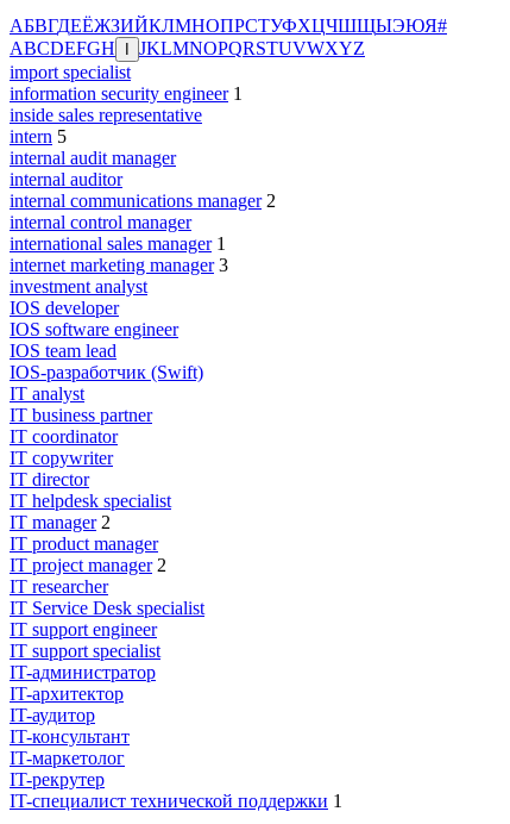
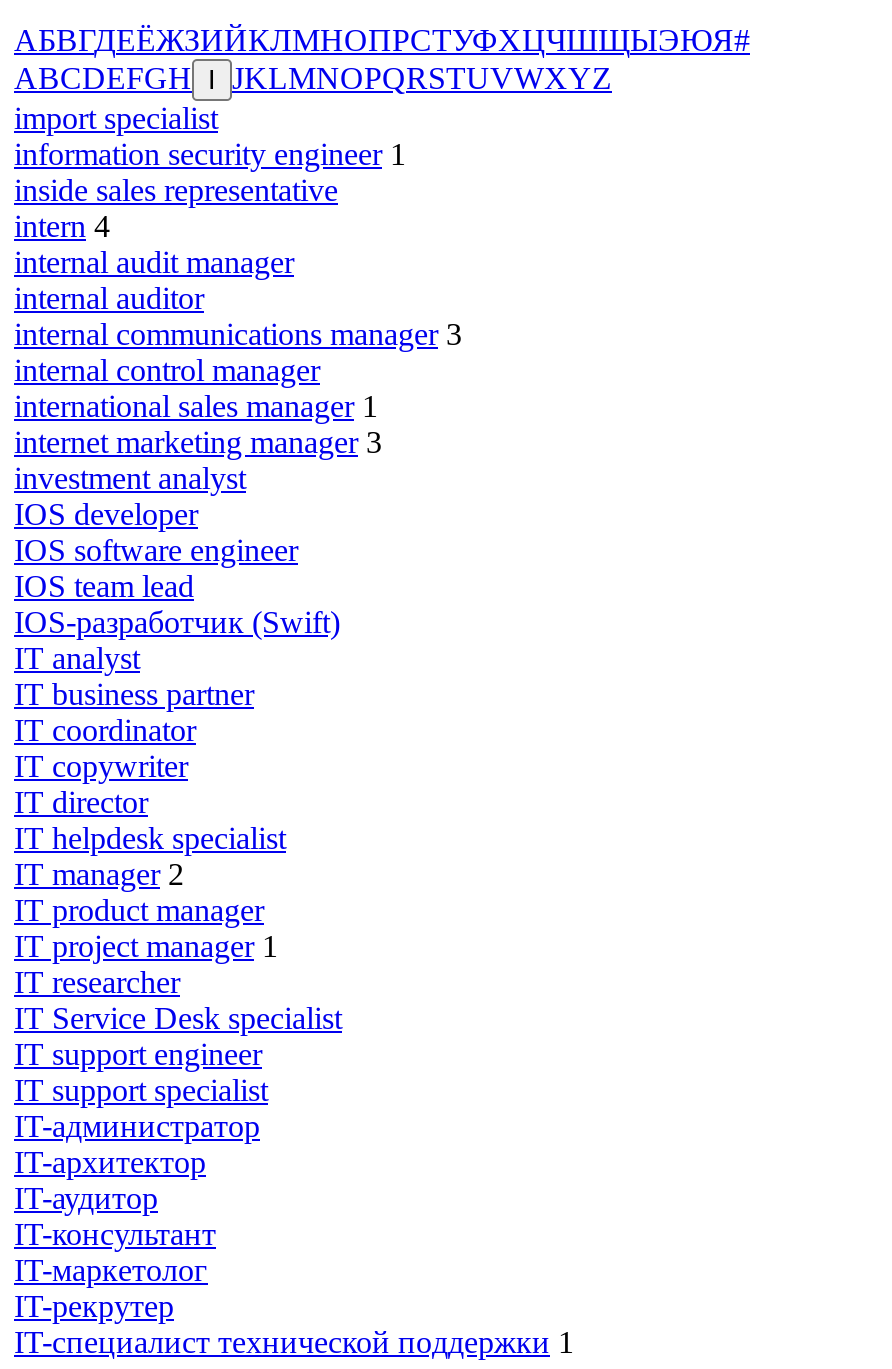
- intern 5
+ intern 4

- internal communications manager 2
+ internal communications manager 3

- IT project manager 2
+ IT project manager 1
